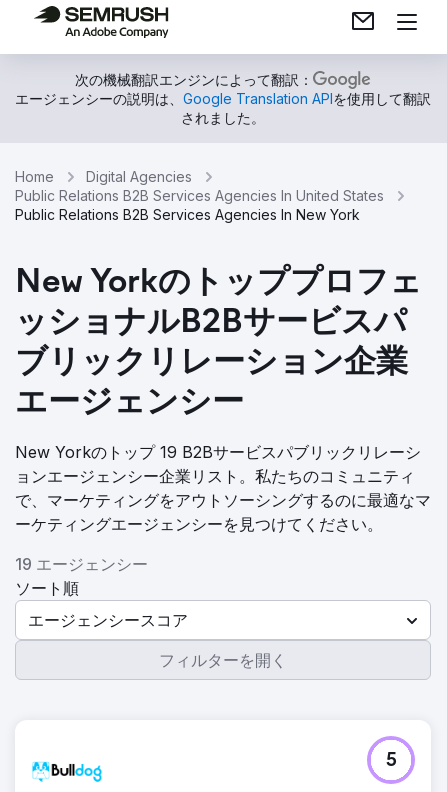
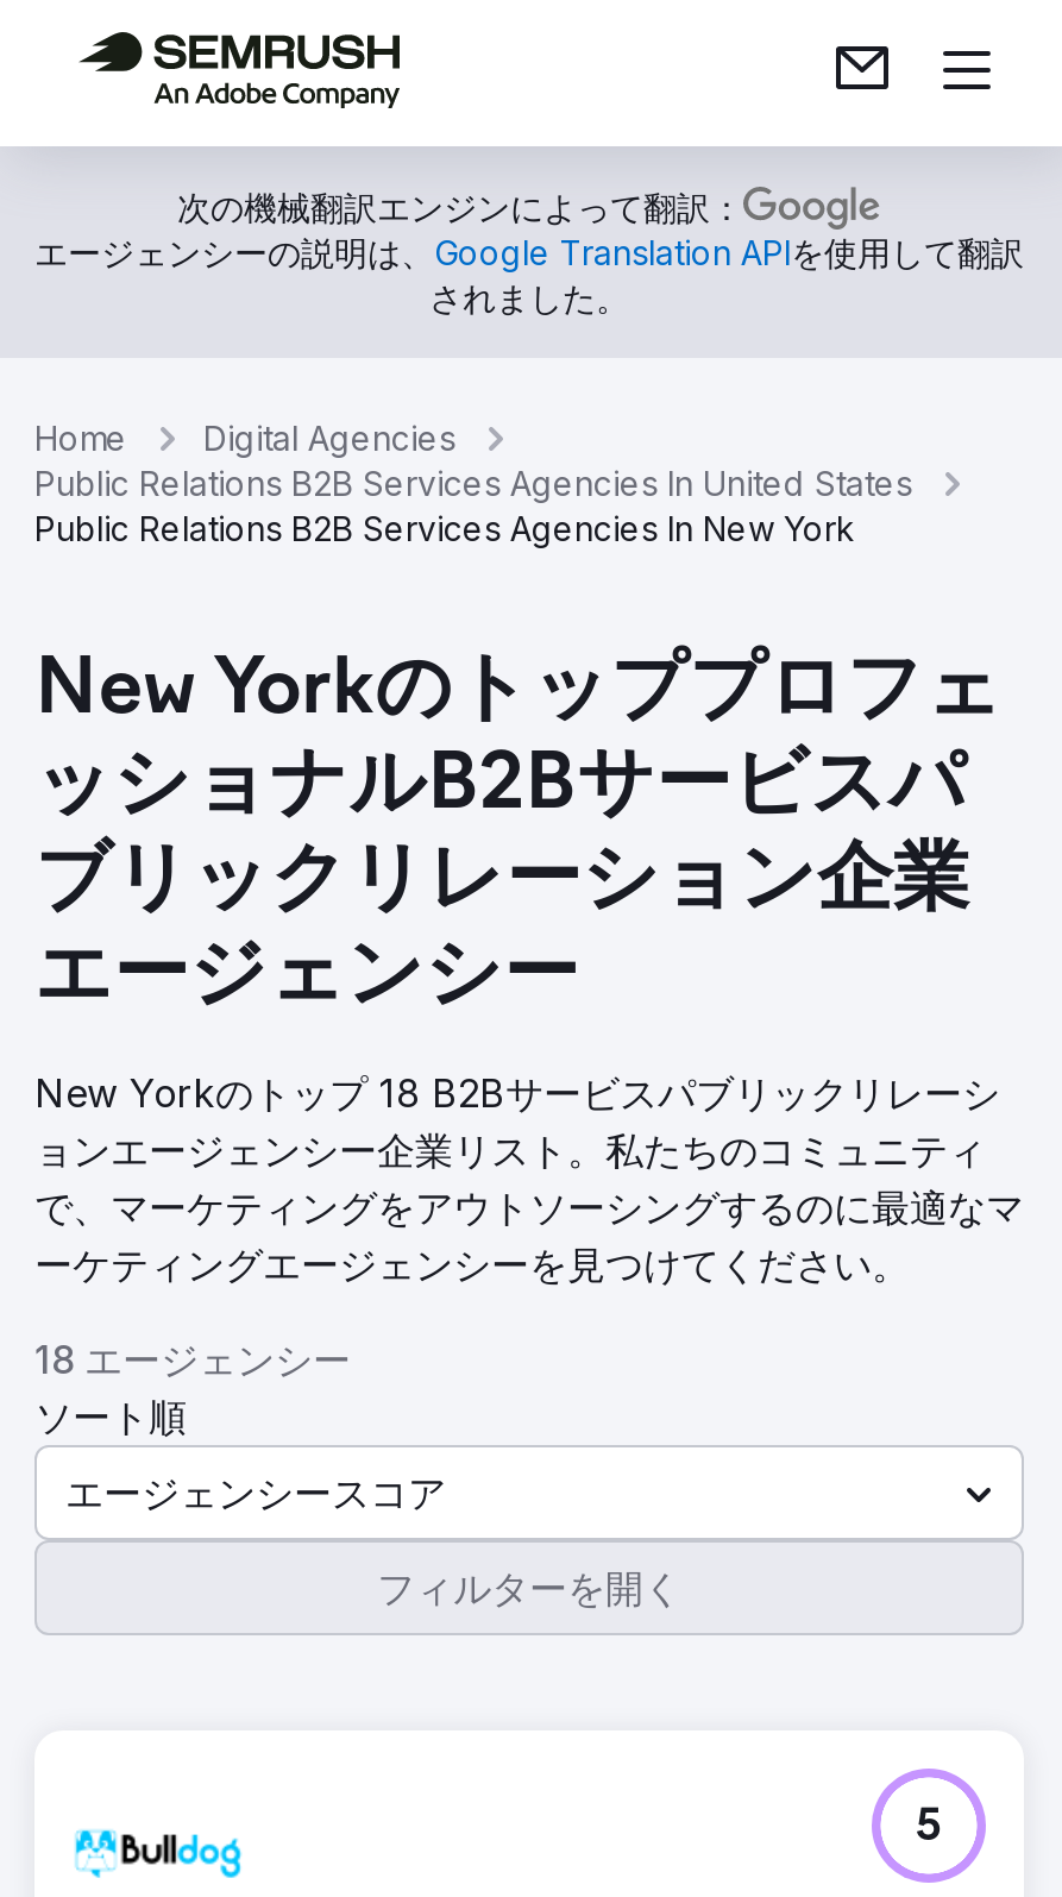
- New Yorkのトップ 19 B2Bサービスパブリックリレーシ
+ New Yorkのトップ 18 B2Bサービスパブリックリレーシ

- 19 エージェンシー
+ 18 エージェンシー
